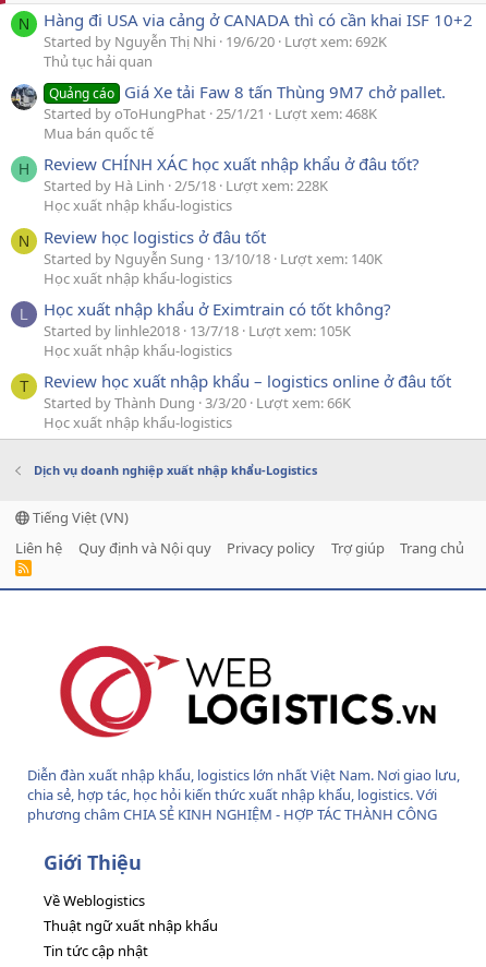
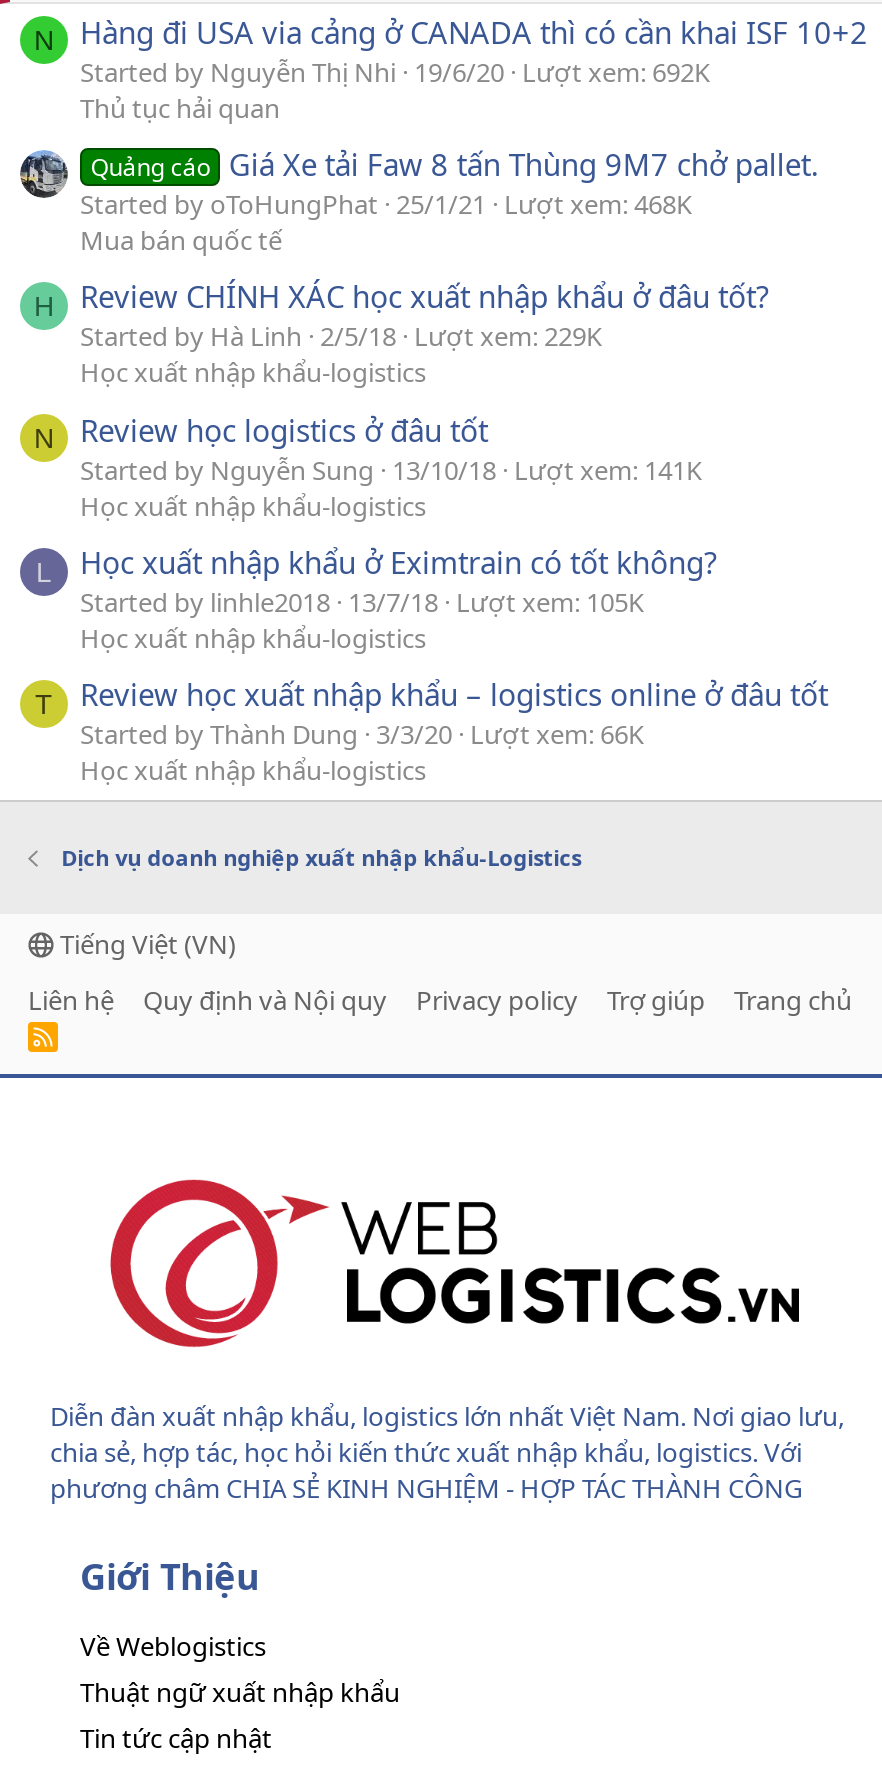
- Started by Hà Linh 2/5/18 Lượt xem: 228K
+ Started by Hà Linh 2/5/18 Lượt xem: 229K

- Started by Nguyễn Sung 13/10/18 Lượt xem: 140K
+ Started by Nguyễn Sung 13/10/18 Lượt xem: 141K
